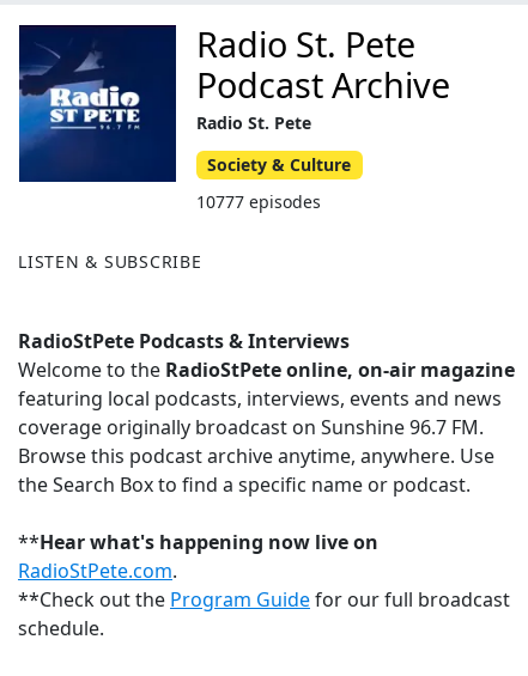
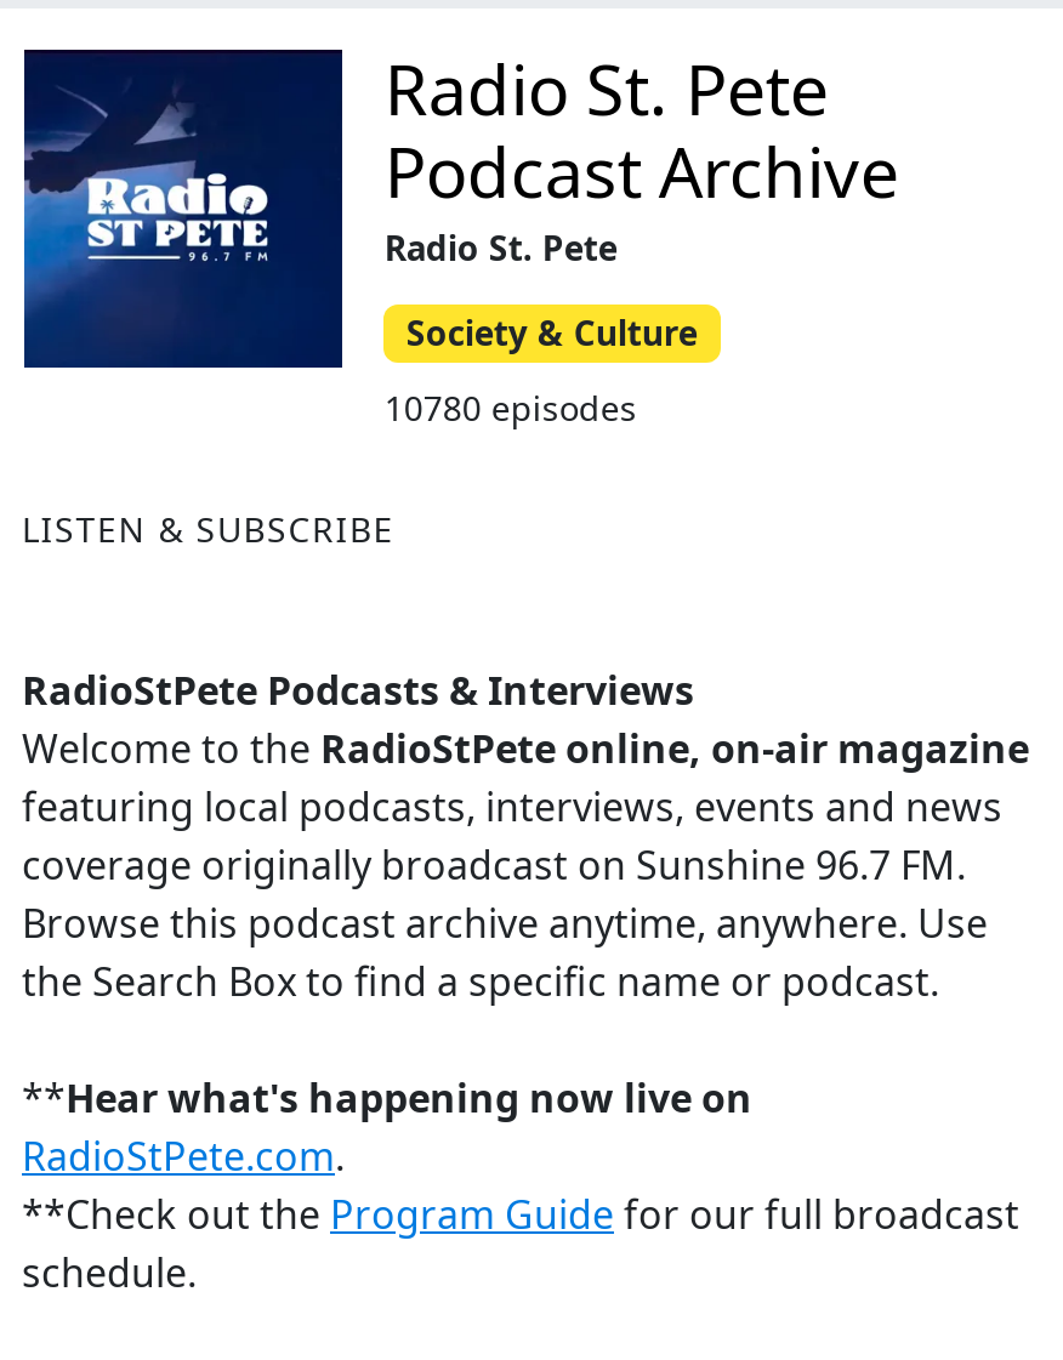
- 10777 episodes
+ 10780 episodes
